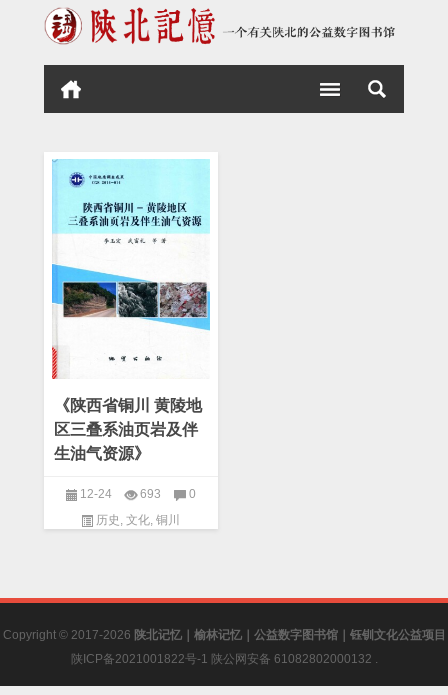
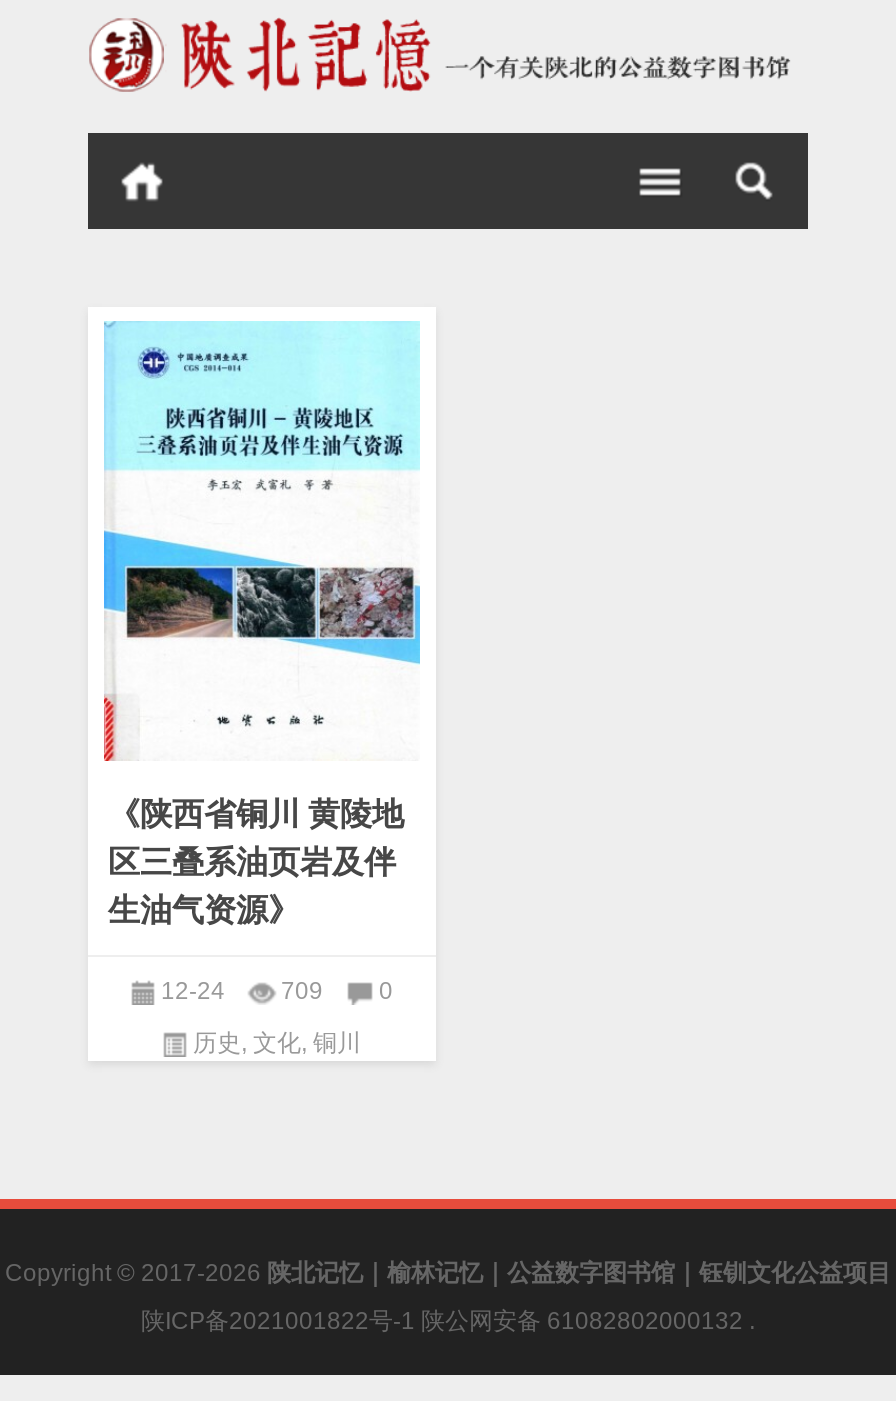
- 12-24 693 0
+ 12-24 709 0
